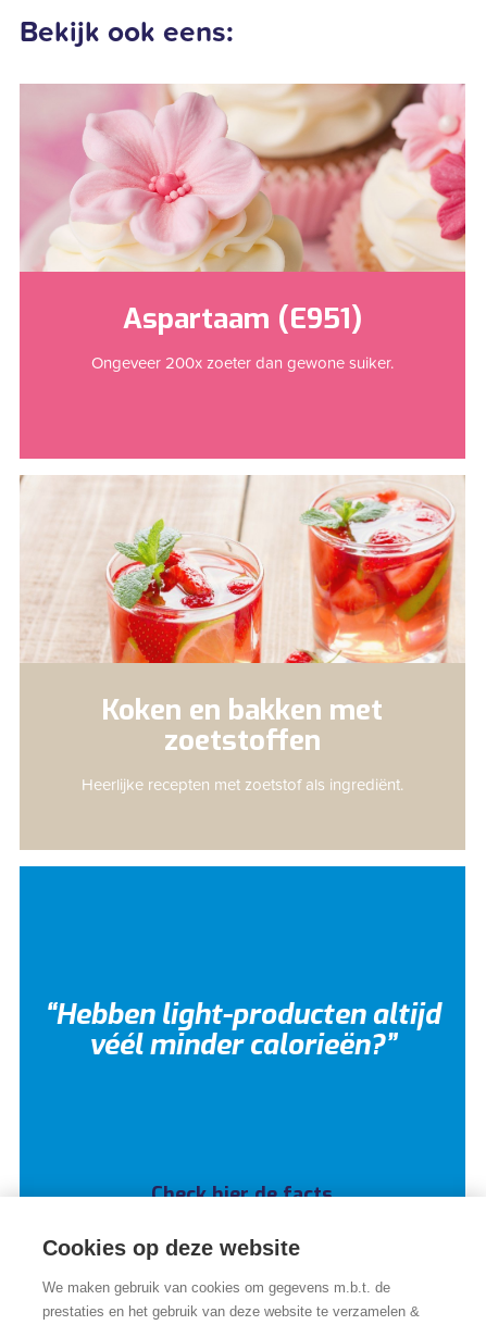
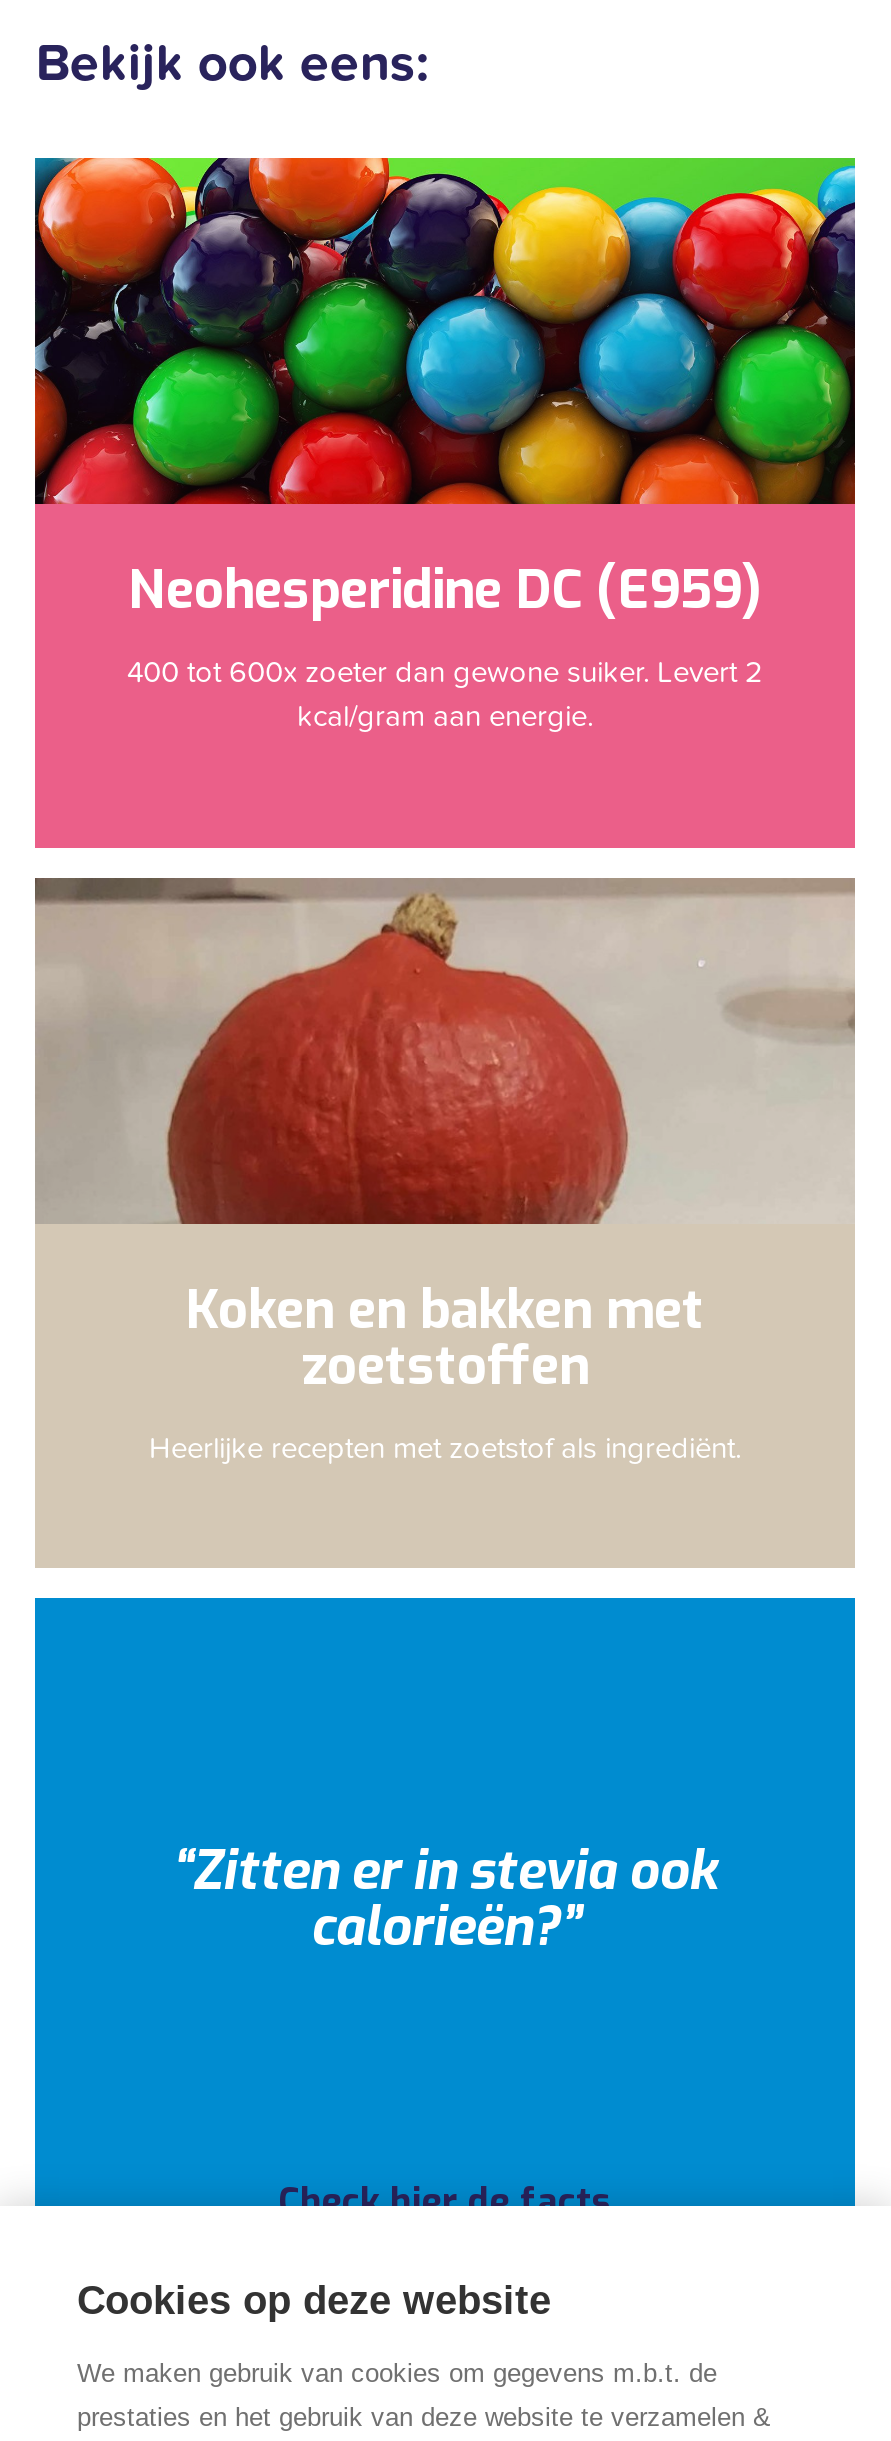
- [image]
- Aspartaam (E951)
- Ongeveer 200x zoeter dan gewone suiker.
+ [image]
+ Neohesperidine DC (E959)
+ 400 tot 600x zoeter dan gewone suiker. Levert 2
+ kcal/gram aan energie.

- [image]
+ [image]

- Hebben light-producten altijd
- véél minder calorieën?
+ Zitten er in stevia ook
+ calorieën?
